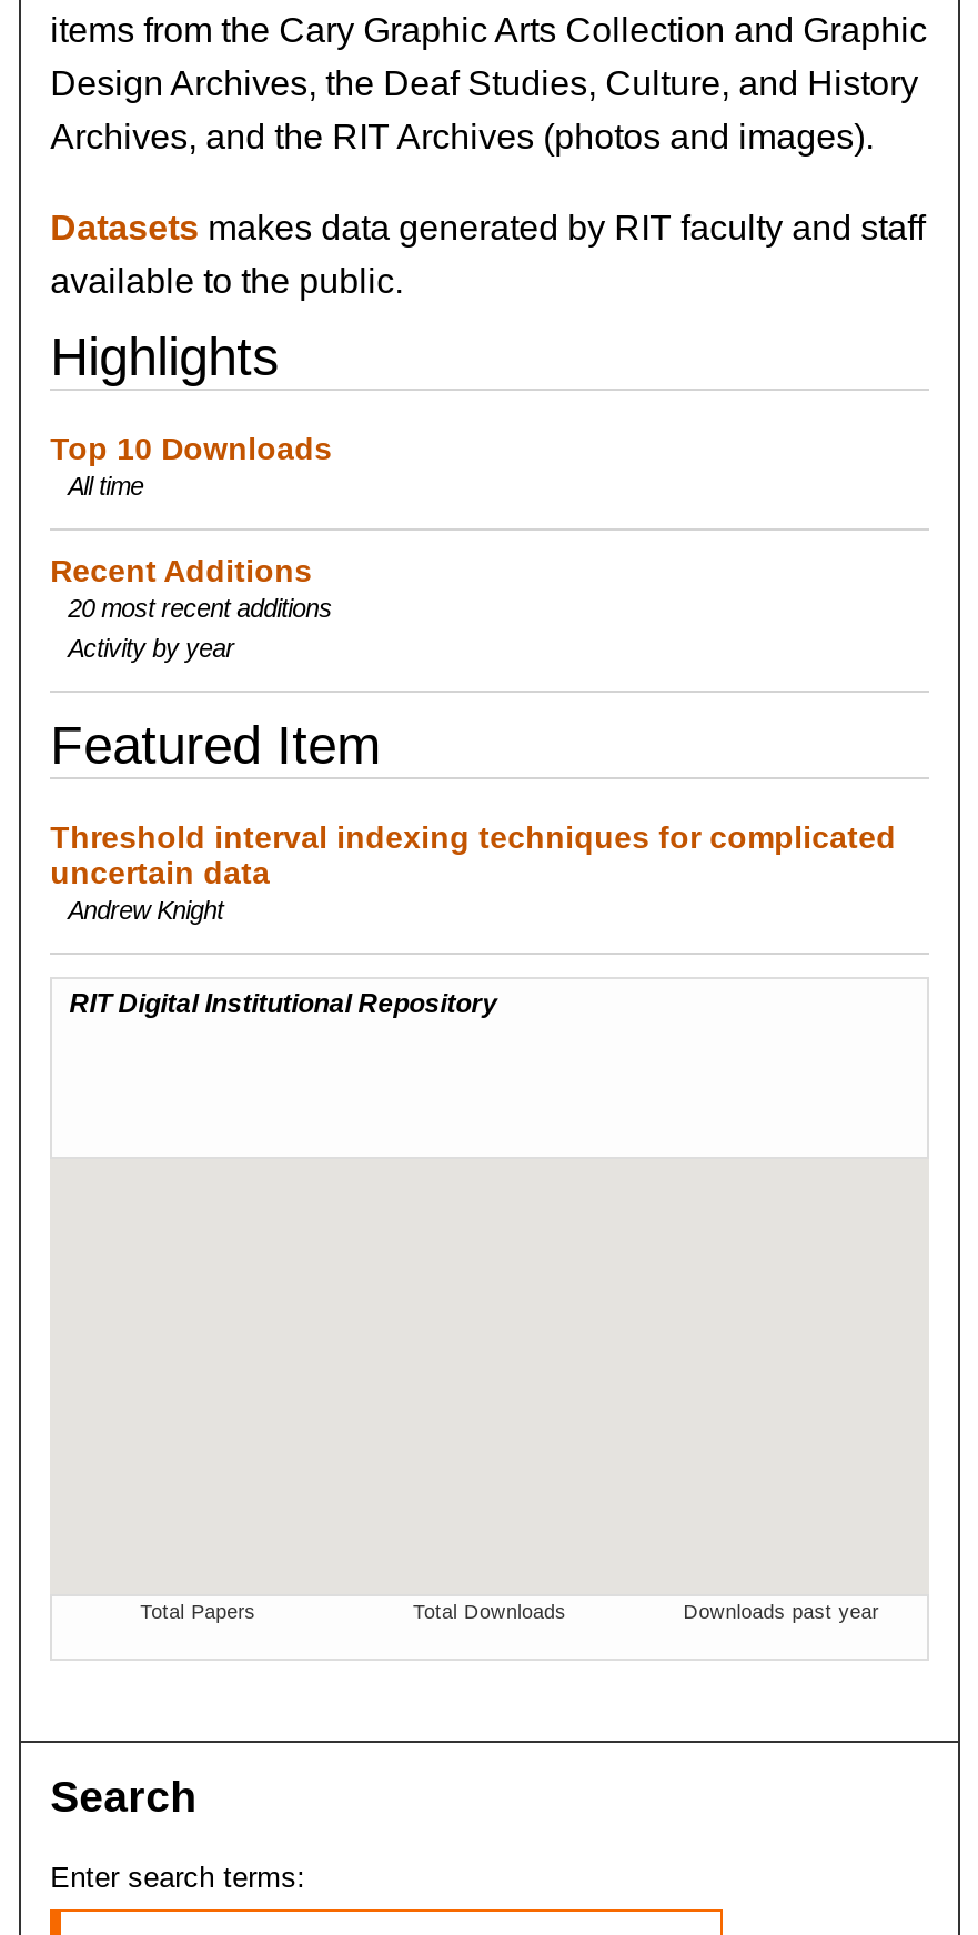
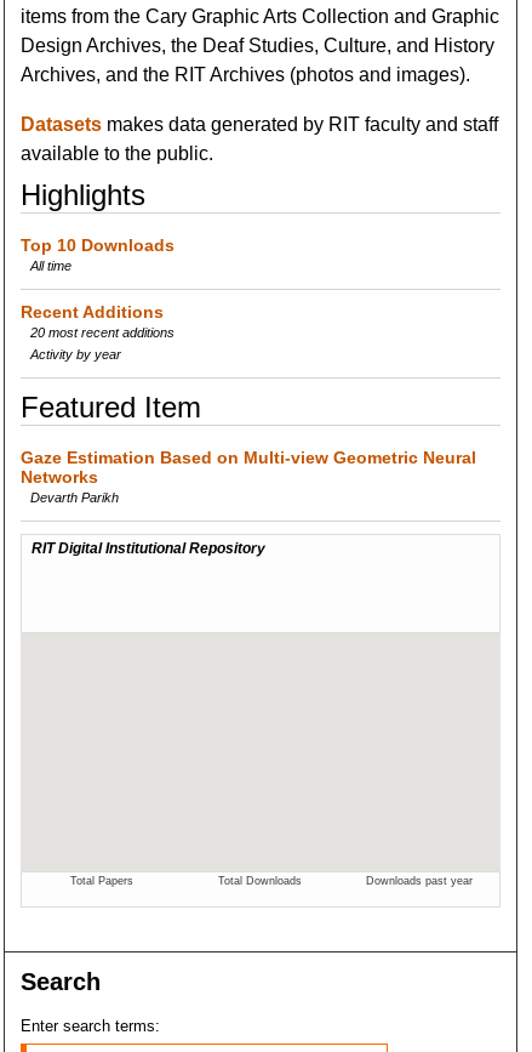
- Threshold interval indexing techniques for complicated
- uncertain data
- Andrew Knight
+ Gaze Estimation Based on Multi-view Geometric Neural
+ Networks
+ Devarth Parikh
